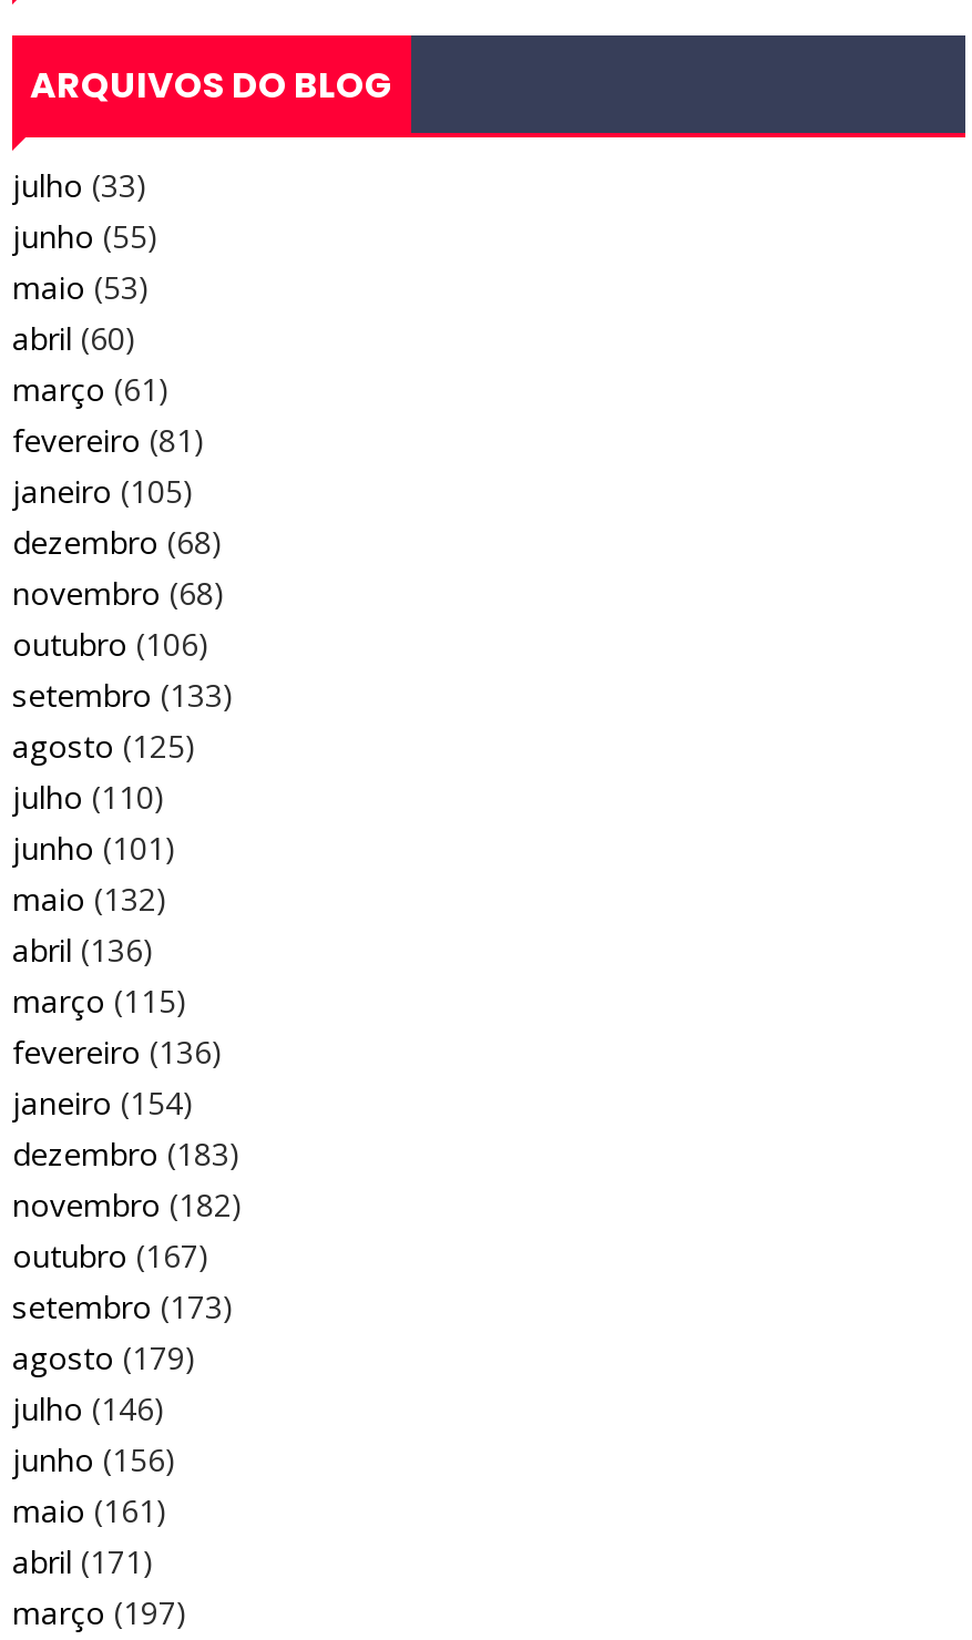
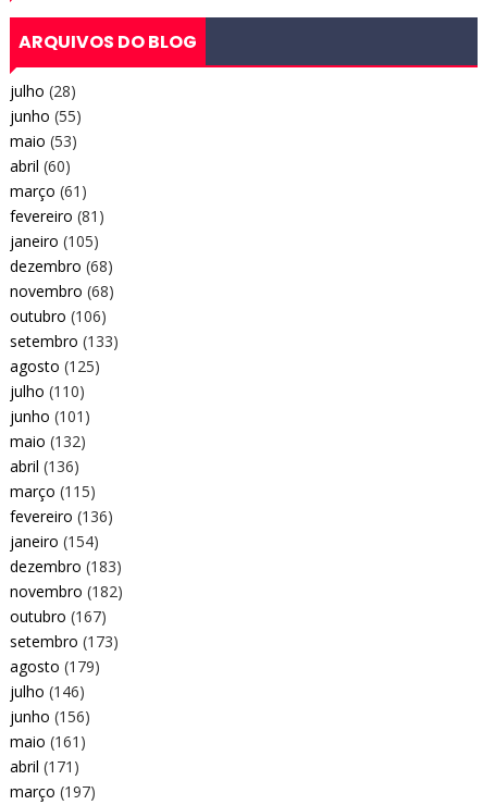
- julho (33)
+ julho (28)
